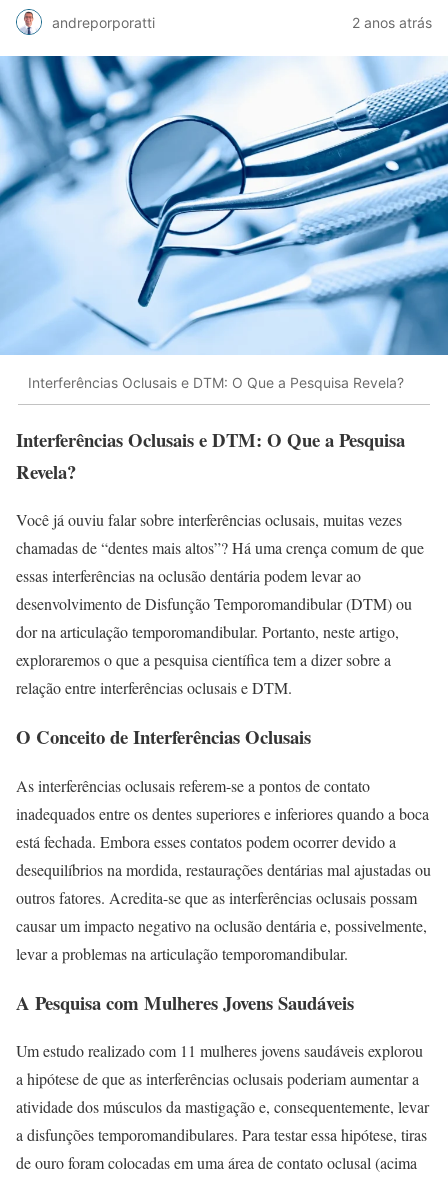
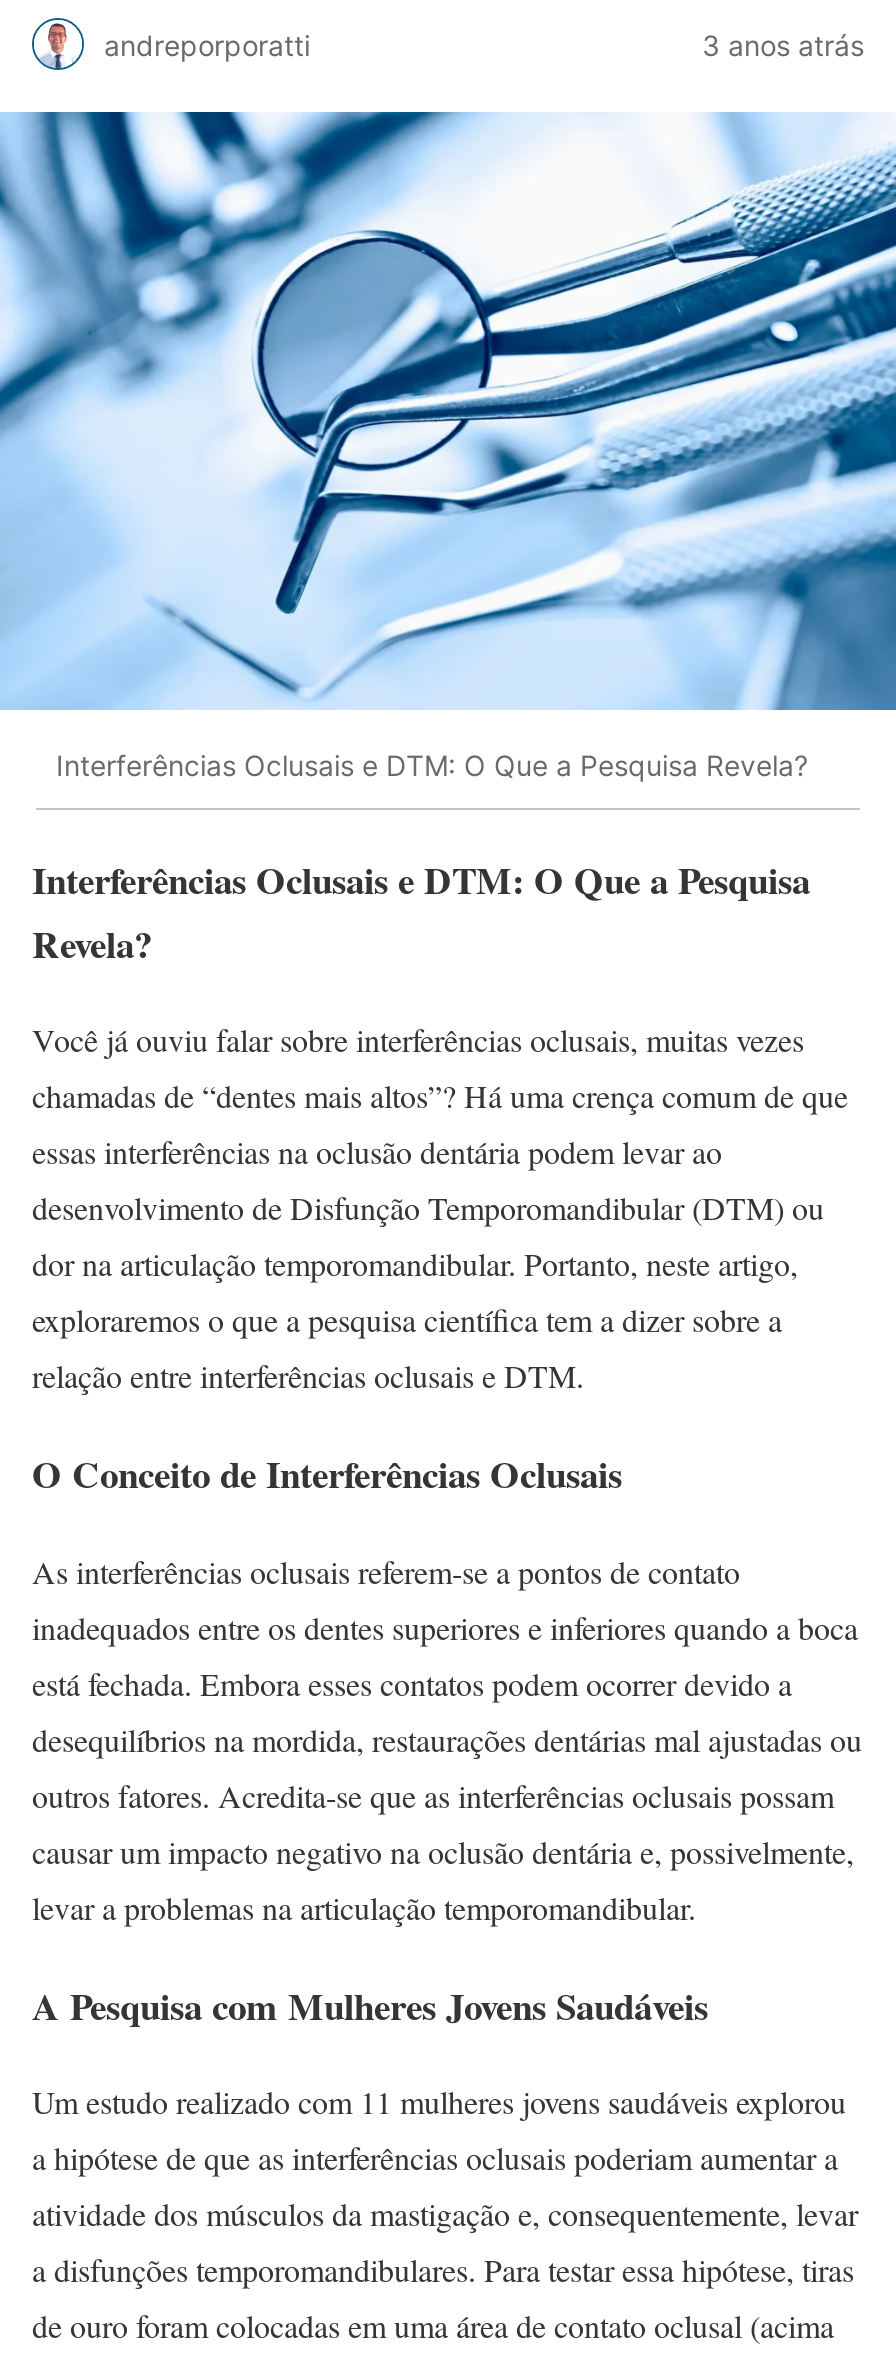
- 2 anos atrás
+ 3 anos atrás
